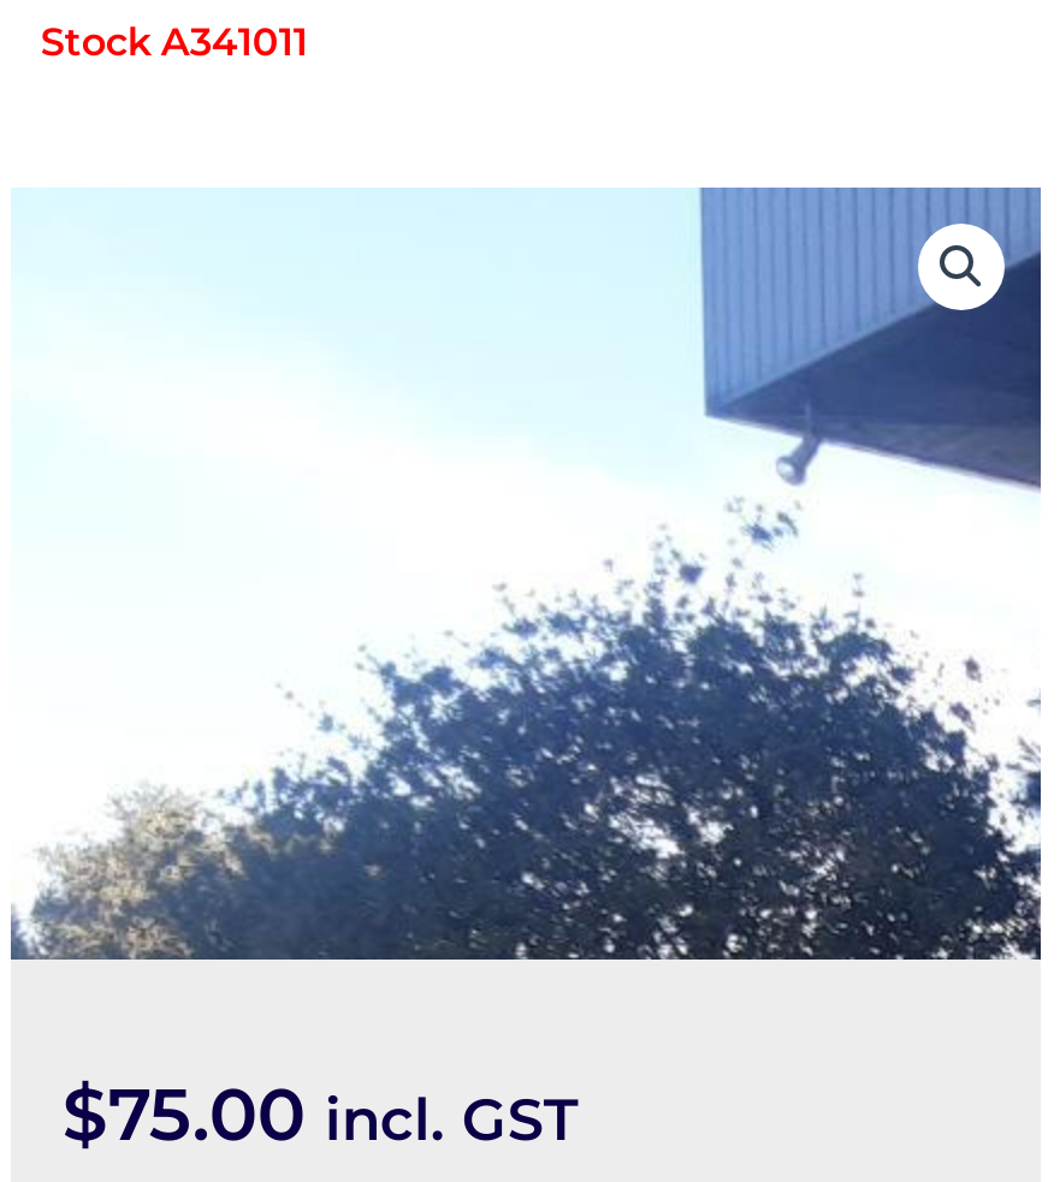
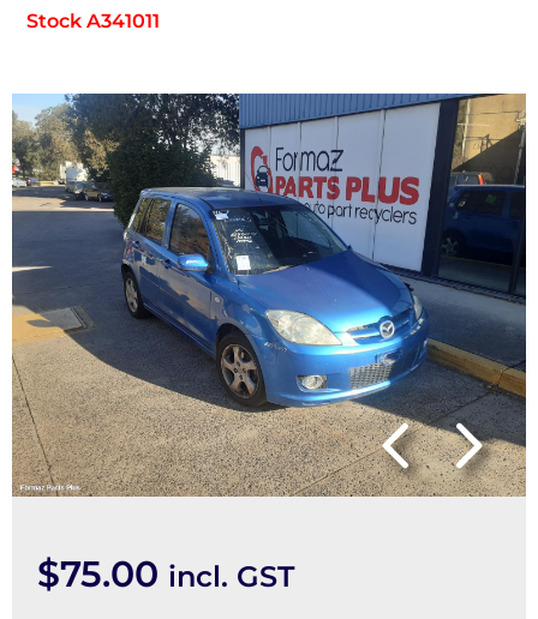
- [image]
+ [image]
